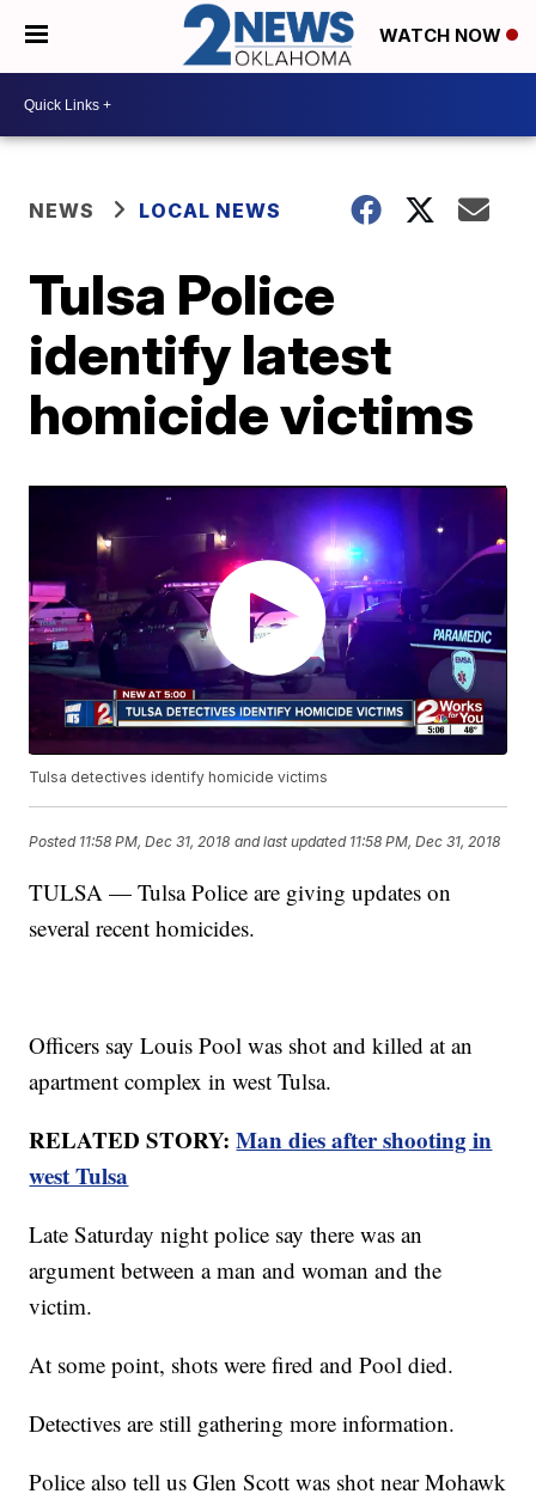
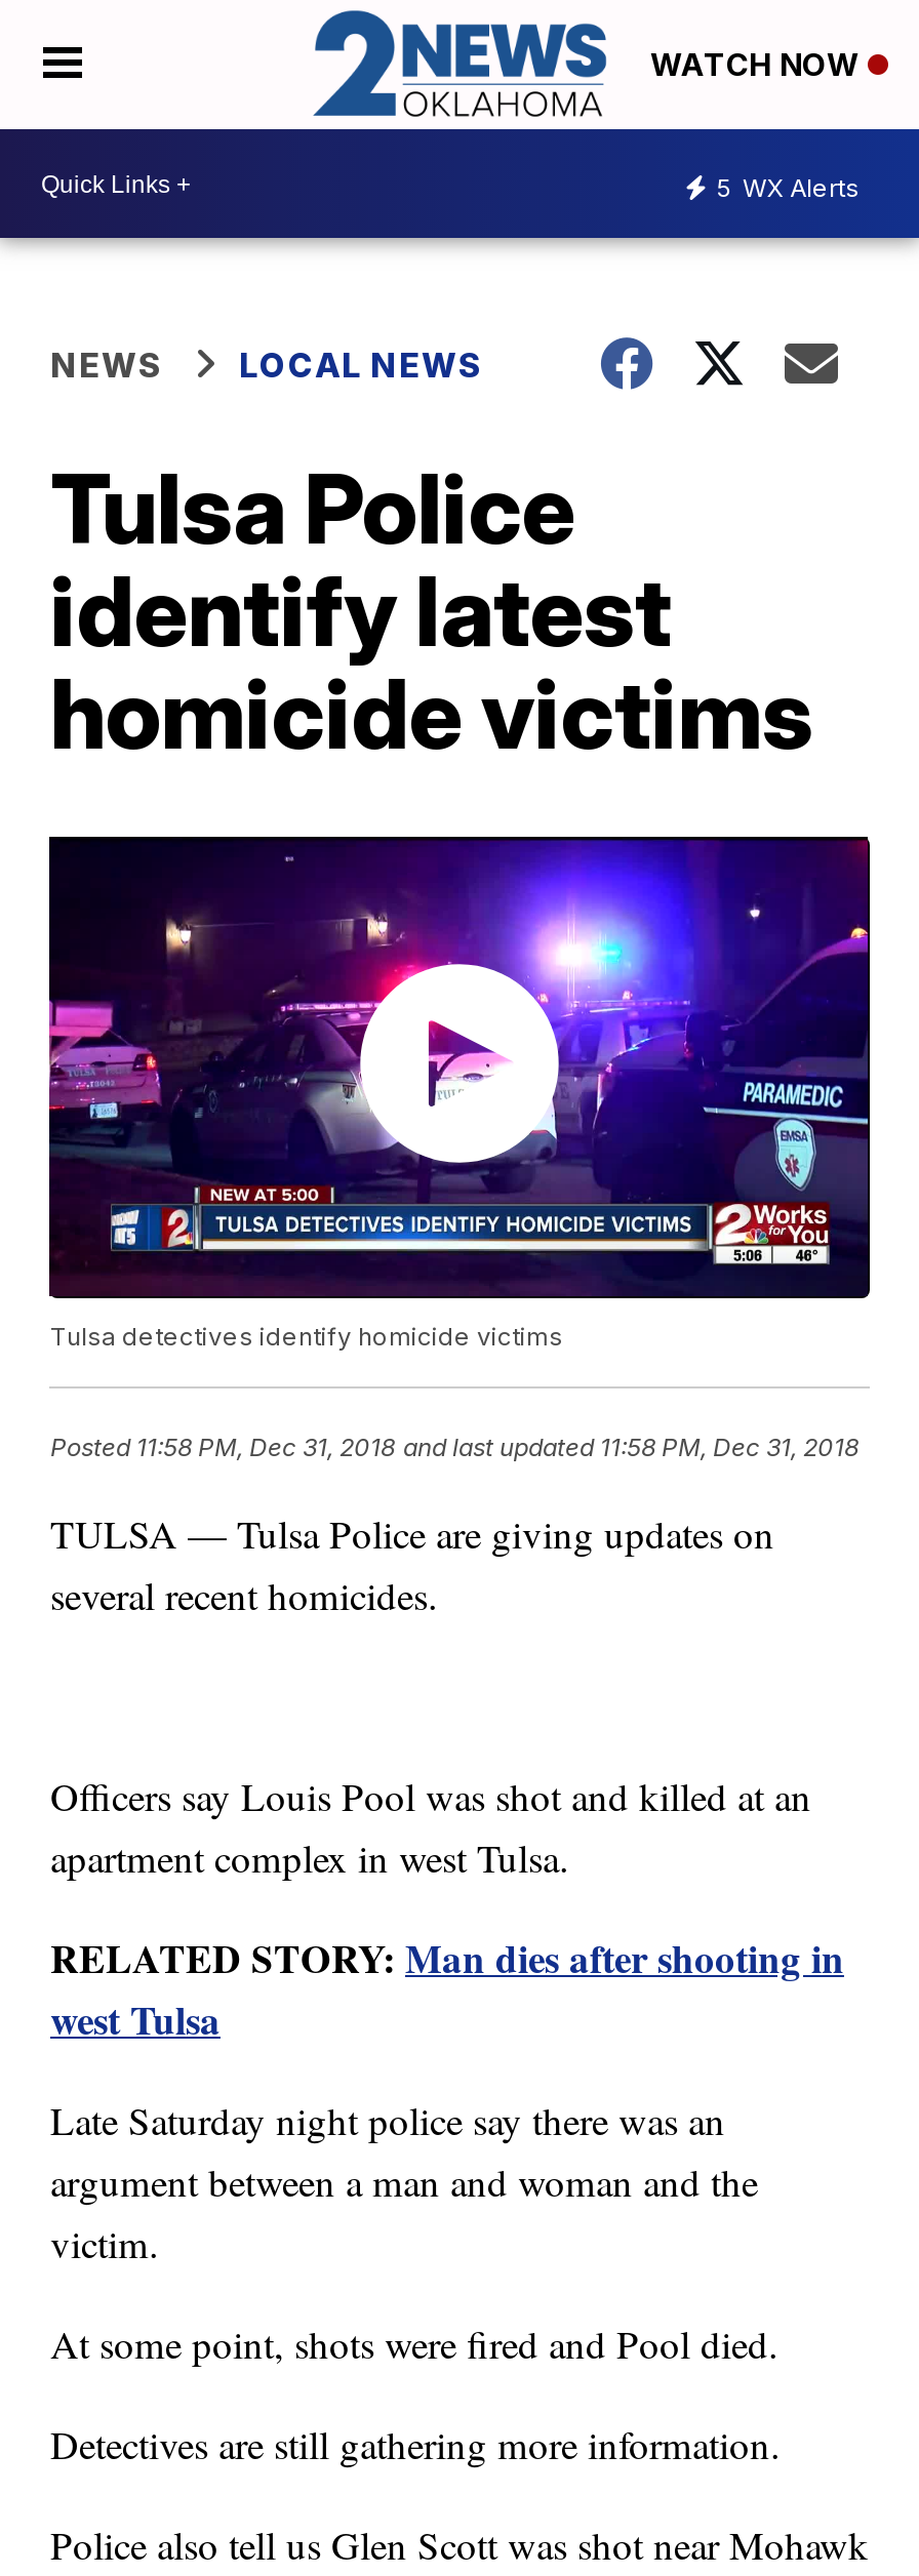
+ 5 WX Alerts
